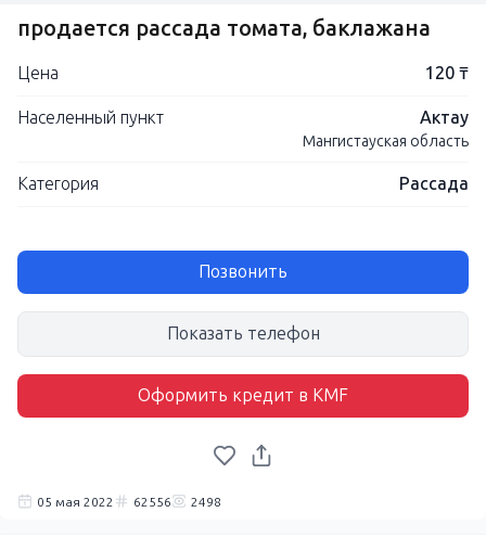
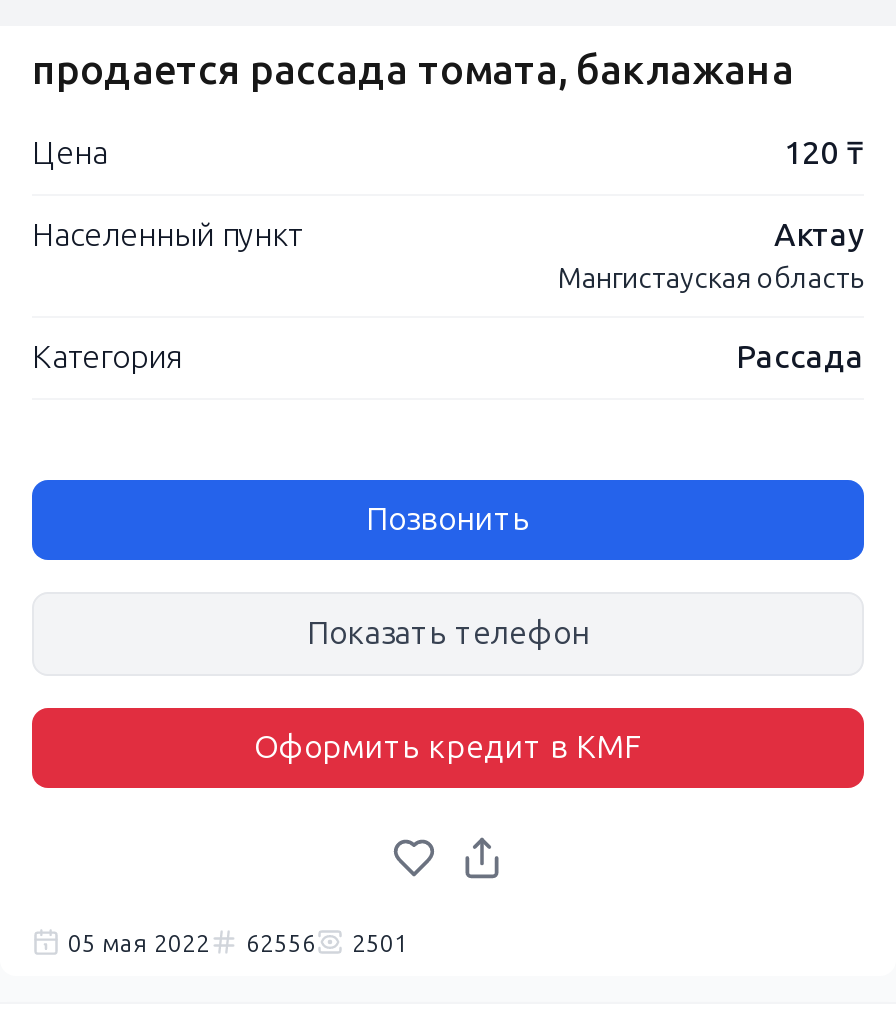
- 05 мая 2022 62556 2498
+ 05 мая 2022 62556 2501
